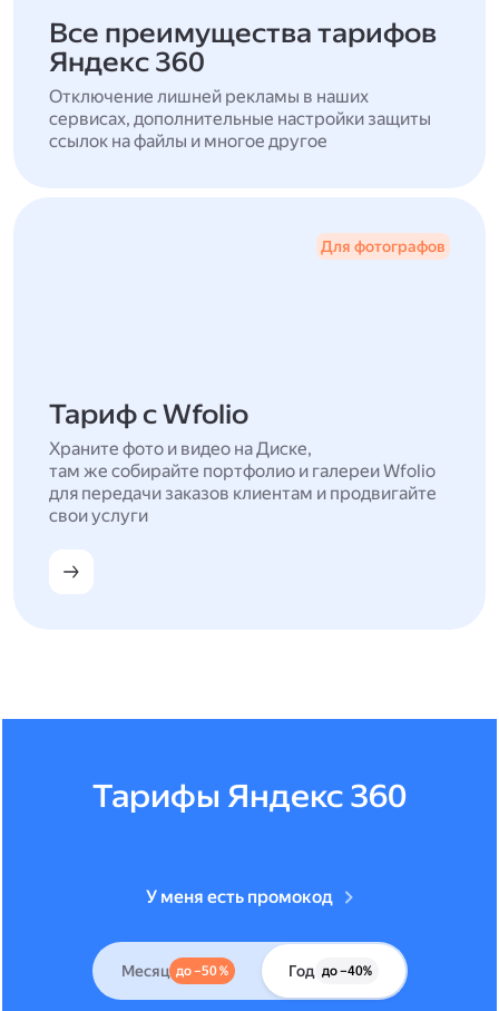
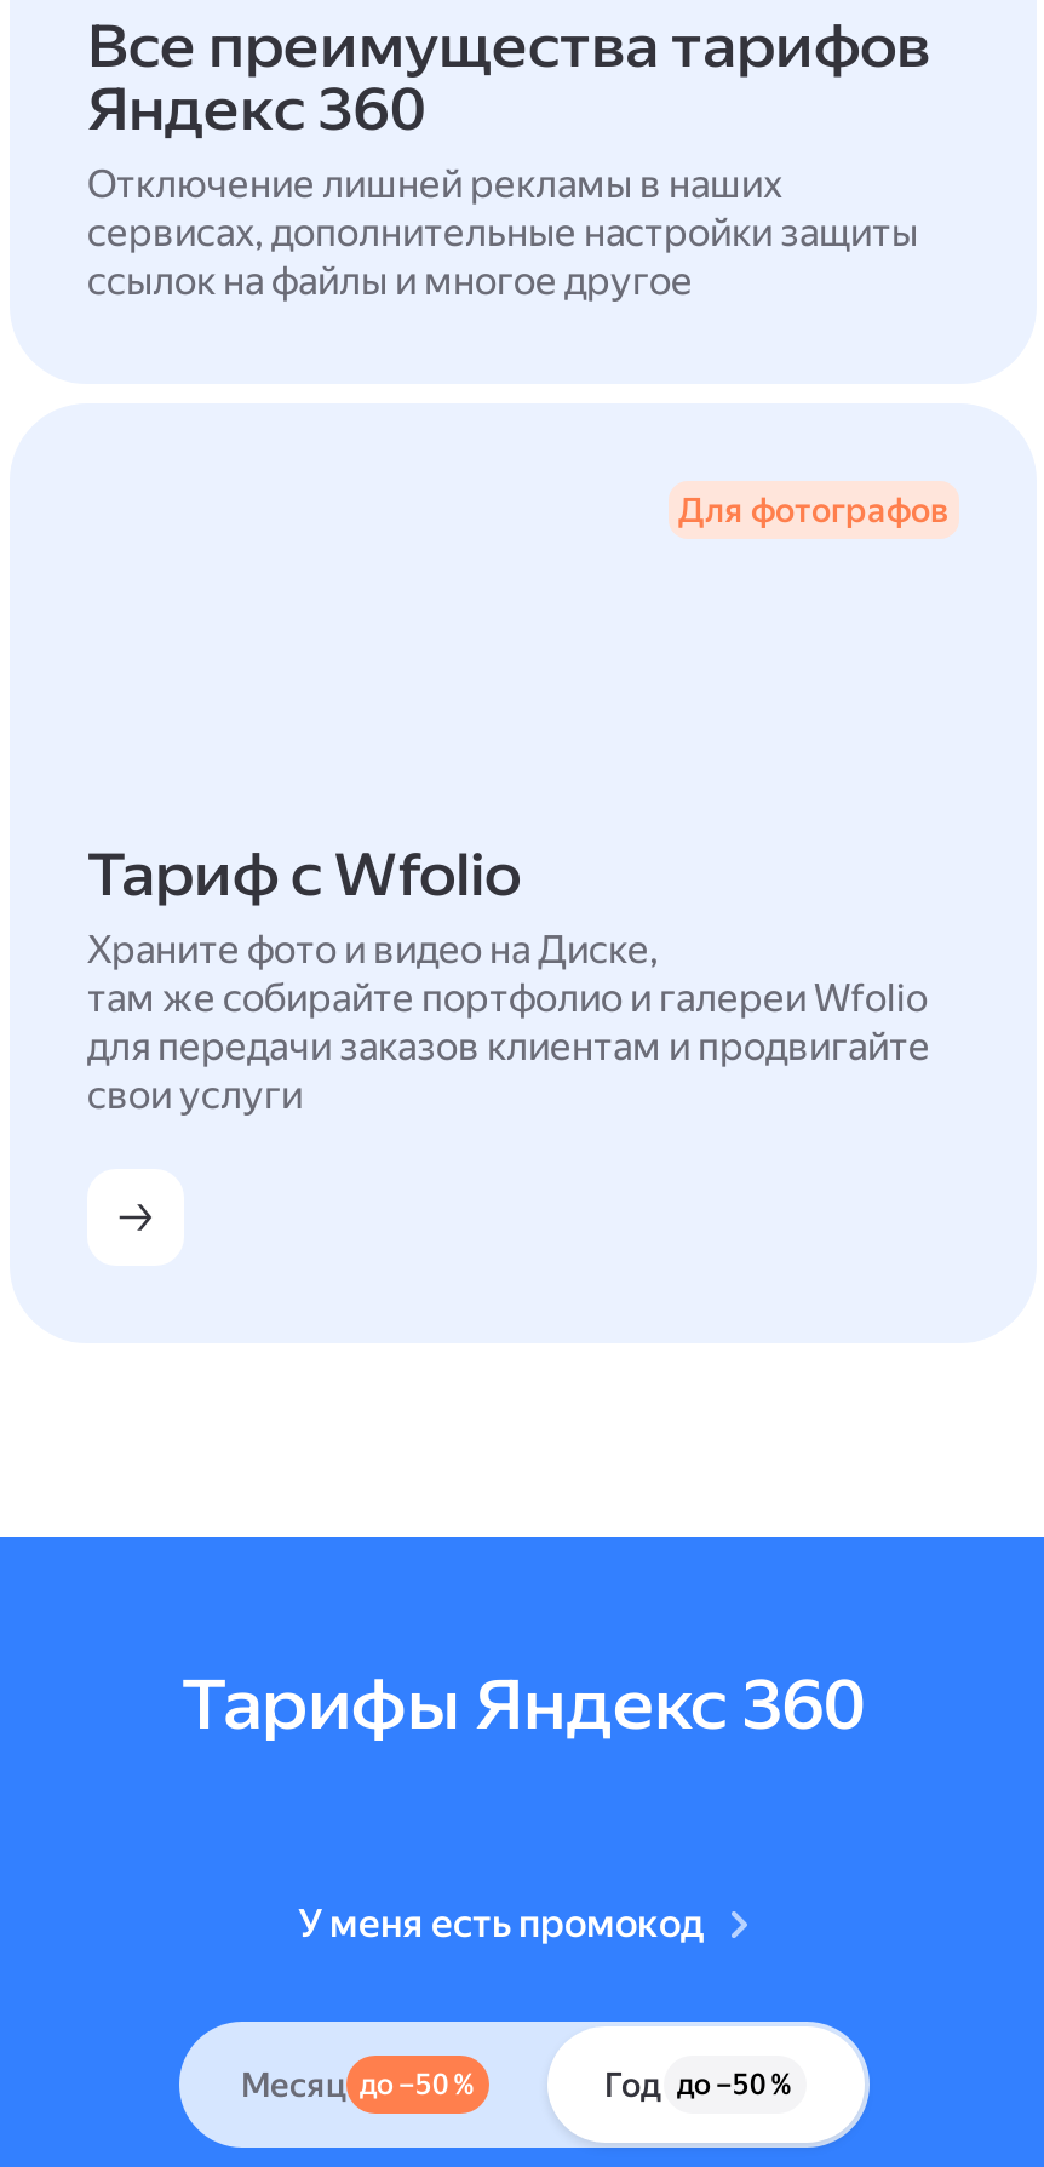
- Год до –40%
+ Год до –50 %
